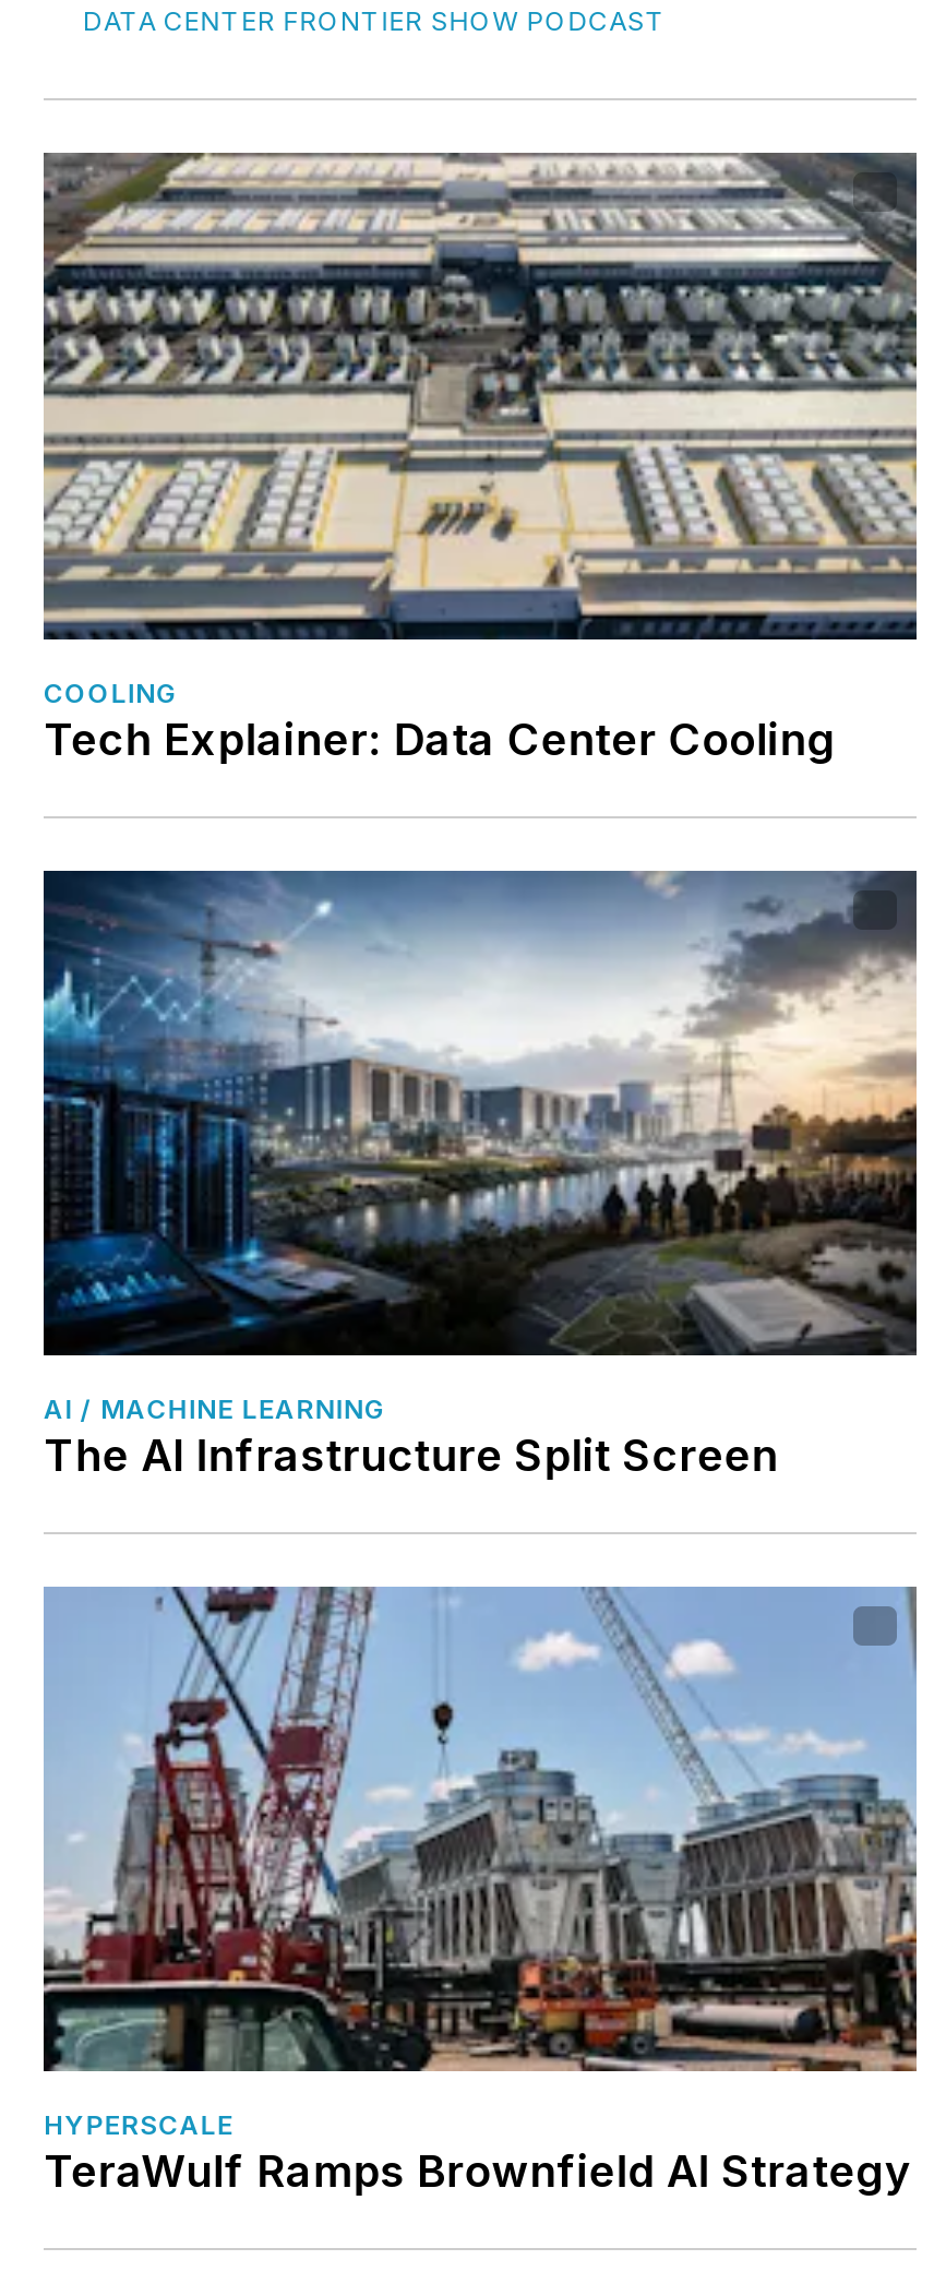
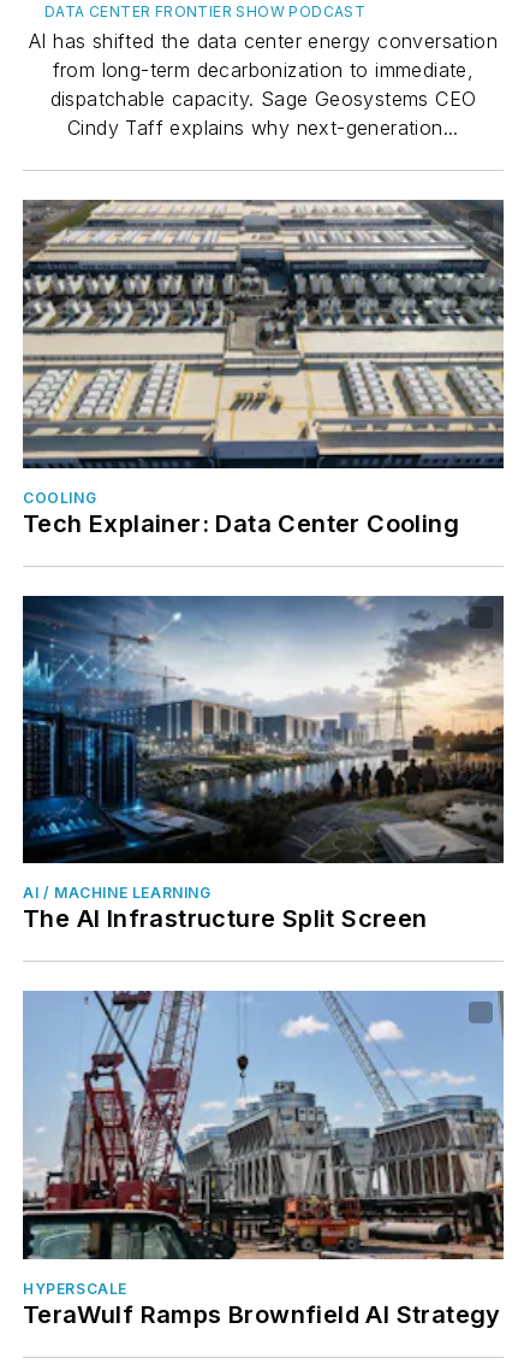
+ AI has shifted the data center energy conversation
+ from long-term decarbonization to immediate,
+ dispatchable capacity. Sage Geosystems CEO
+ Cindy Taff explains why next-generation...
